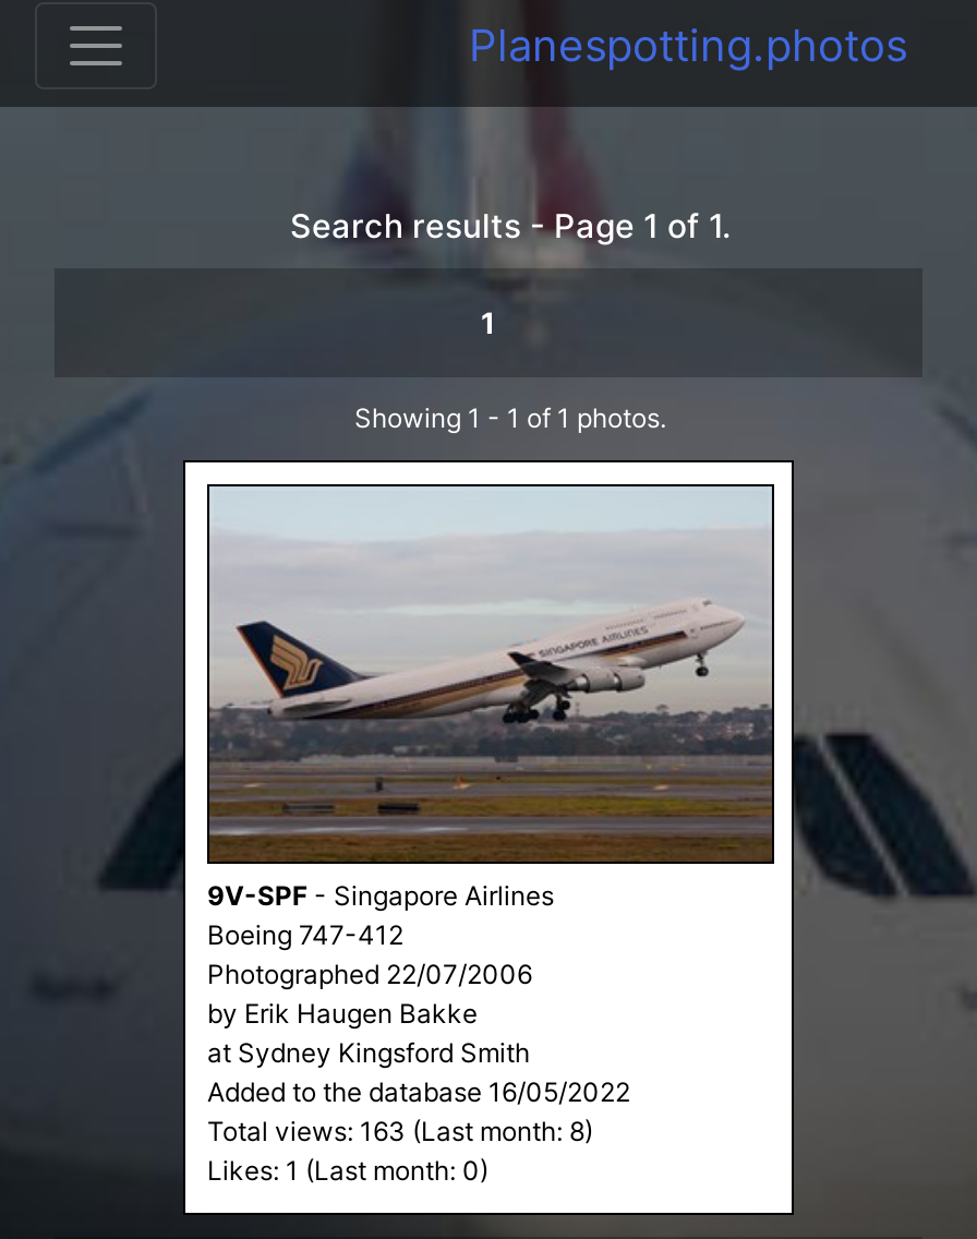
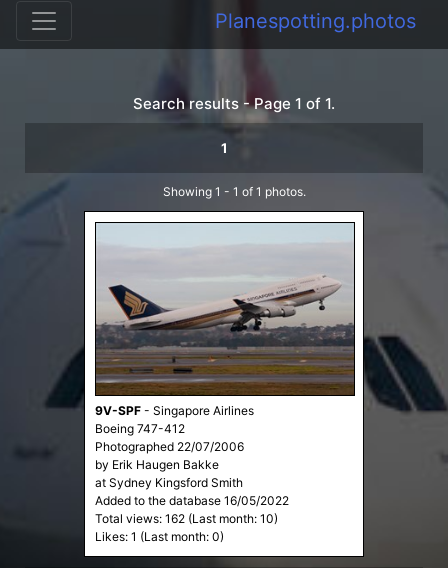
- Total views: 163 (Last month: 8)
+ Total views: 162 (Last month: 10)
